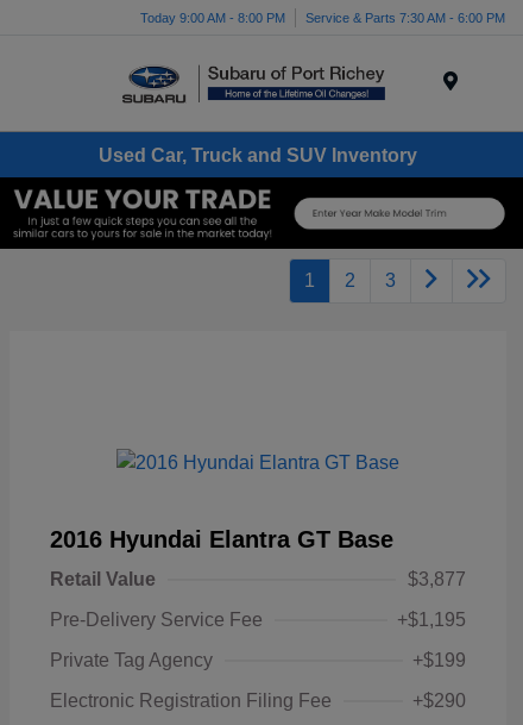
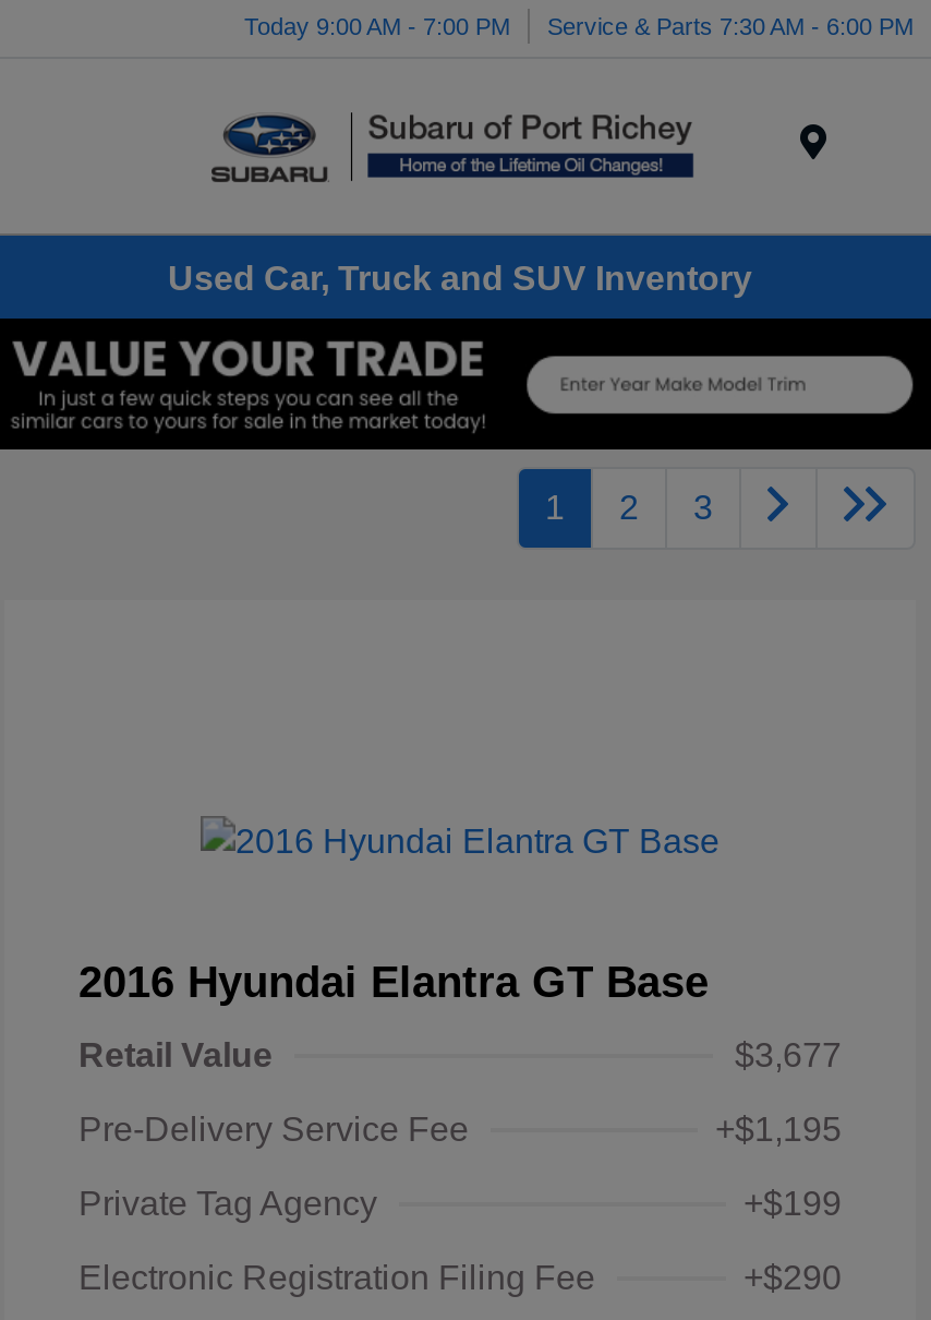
- Today 9:00 AM - 8:00 PM Service & Parts 7:30 AM - 6:00 PM
+ Today 9:00 AM - 7:00 PM Service & Parts 7:30 AM - 6:00 PM

- $3,877
+ $3,677
